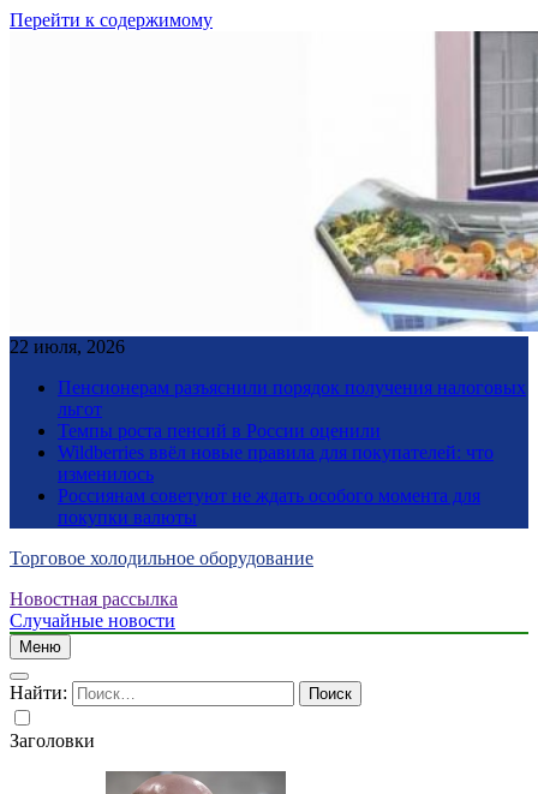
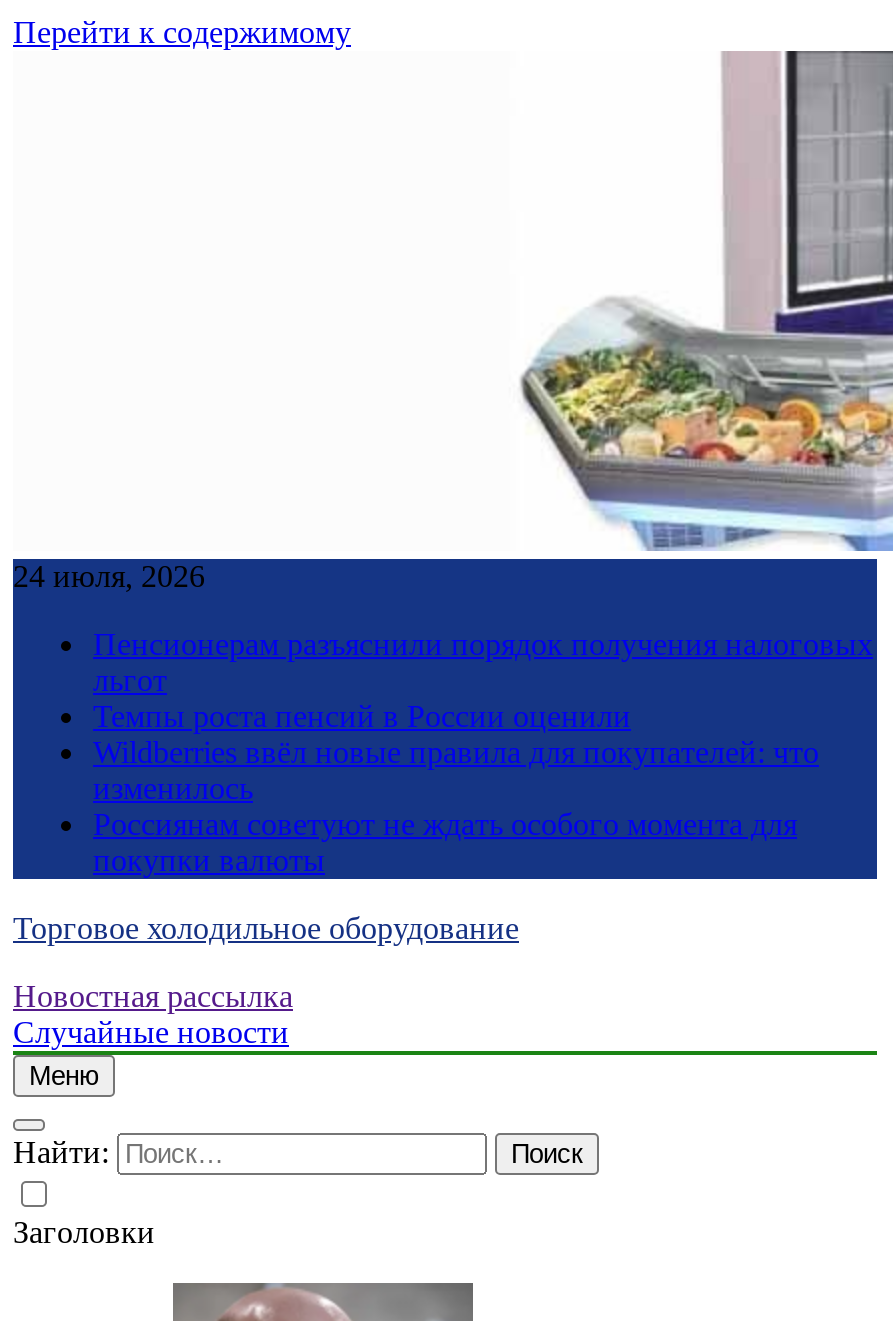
- 22 июля, 2026
+ 24 июля, 2026
